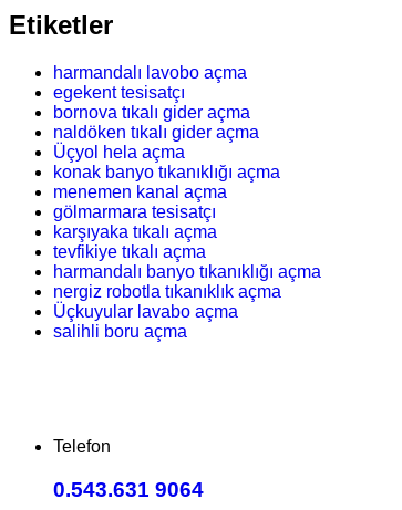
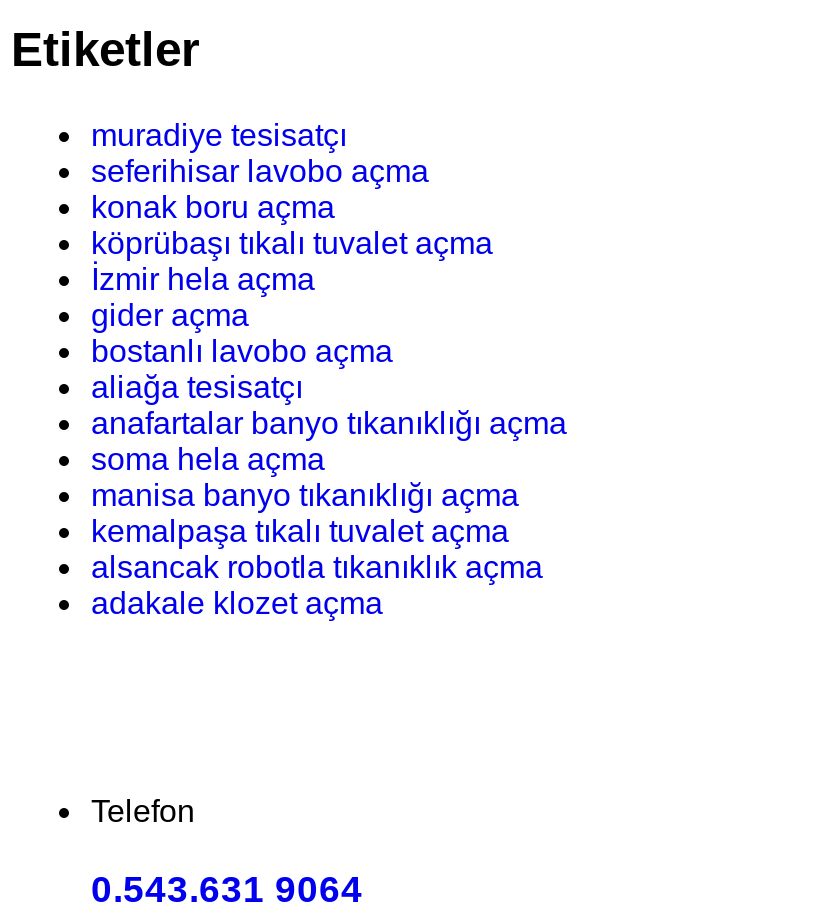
- harmandalı lavobo açma
- egekent tesisatçı
- bornova tıkalı gider açma
- naldöken tıkalı gider açma
- Üçyol hela açma
- konak banyo tıkanıklığı açma
- menemen kanal açma
- gölmarmara tesisatçı
- karşıyaka tıkalı açma
- tevfikiye tıkalı açma
- harmandalı banyo tıkanıklığı açma
- nergiz robotla tıkanıklık açma
- Üçkuyular lavabo açma
- salihli boru açma
+ muradiye tesisatçı
+ seferihisar lavobo açma
+ konak boru açma
+ köprübaşı tıkalı tuvalet açma
+ İzmir hela açma
+ gider açma
+ bostanlı lavobo açma
+ aliağa tesisatçı
+ anafartalar banyo tıkanıklığı açma
+ soma hela açma
+ manisa banyo tıkanıklığı açma
+ kemalpaşa tıkalı tuvalet açma
+ alsancak robotla tıkanıklık açma
+ adakale klozet açma
